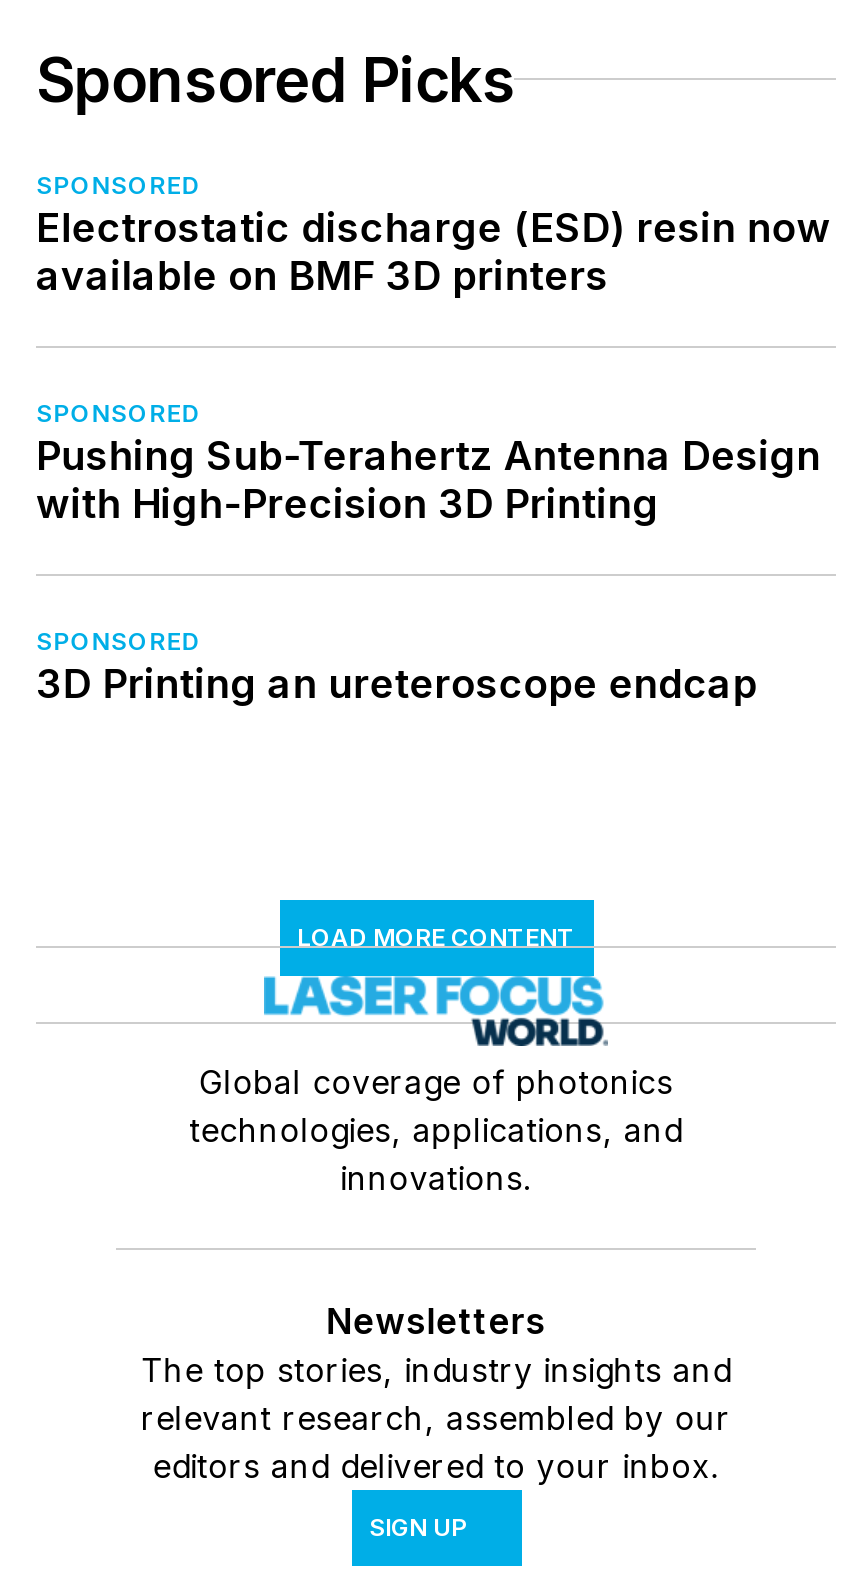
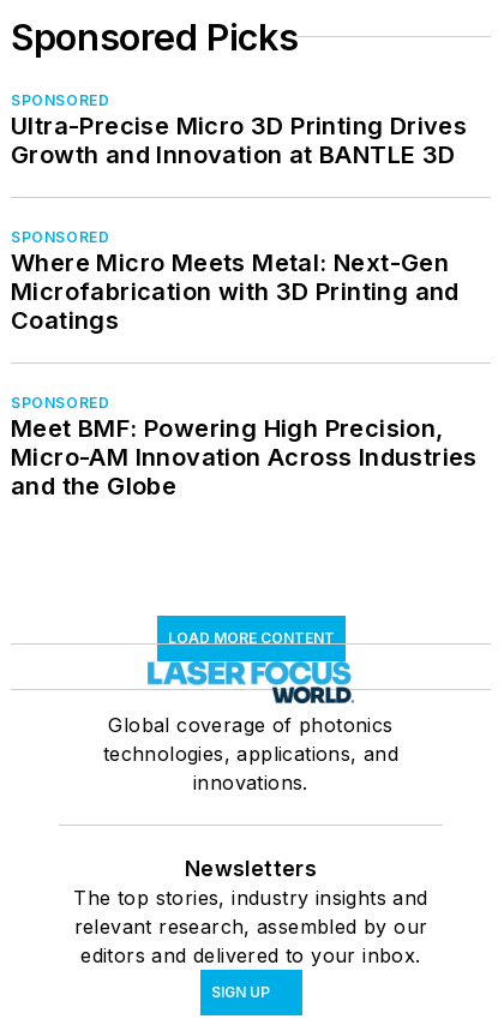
- Electrostatic discharge (ESD) resin now
- available on BMF 3D printers
+ Ultra-Precise Micro 3D Printing Drives
+ Growth and Innovation at BANTLE 3D

- Pushing Sub-Terahertz Antenna Design
- with High-Precision 3D Printing
+ Where Micro Meets Metal: Next-Gen
+ Microfabrication with 3D Printing and
+ Coatings

- 3D Printing an ureteroscope endcap
+ Meet BMF: Powering High Precision,
+ Micro-AM Innovation Across Industries
+ and the Globe
